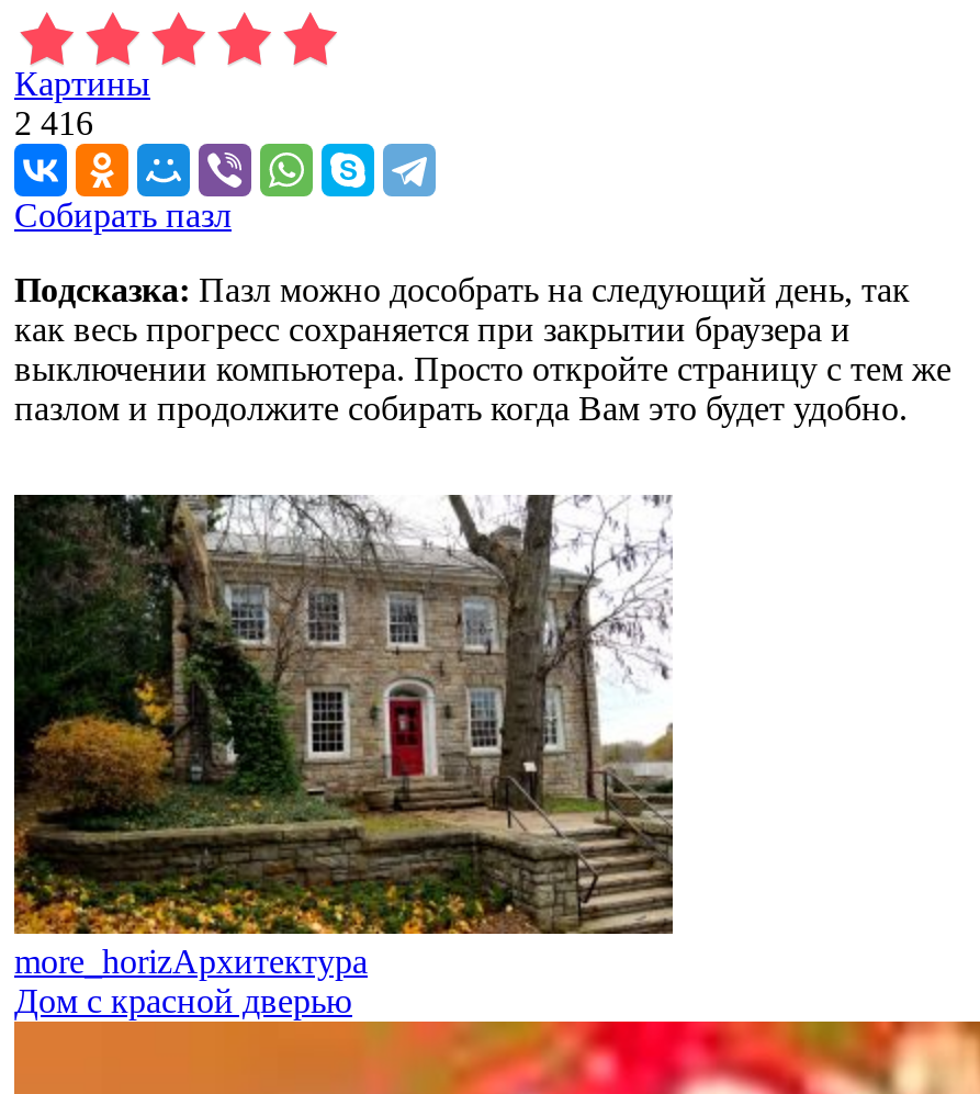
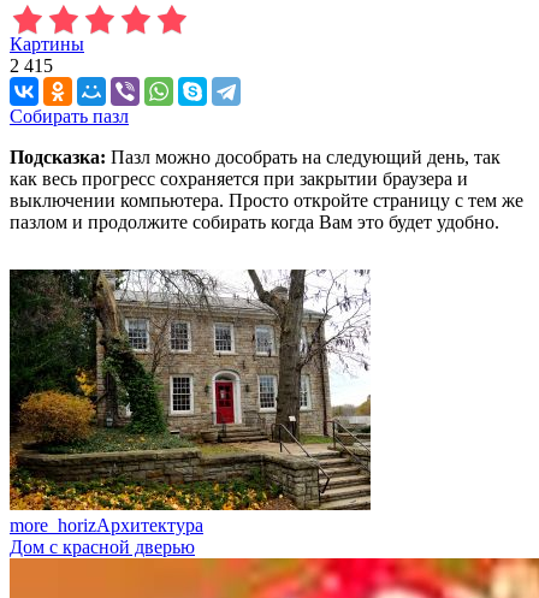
- 2 416
+ 2 415
